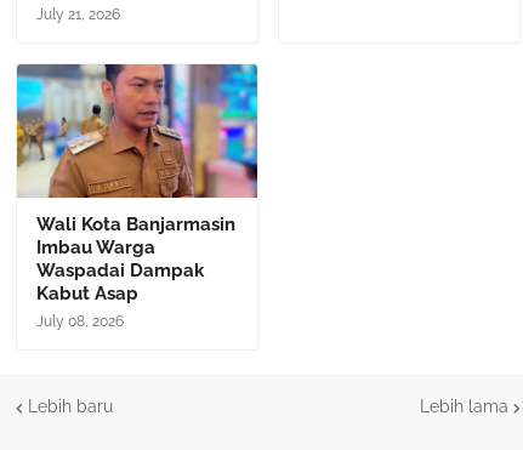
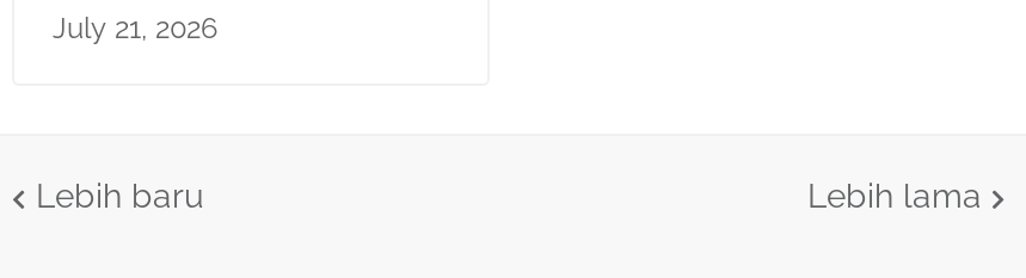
- [image]
- Wali Kota Banjarmasin
- Imbau Warga
- Waspadai Dampak
- Kabut Asap
- July 08, 2026
